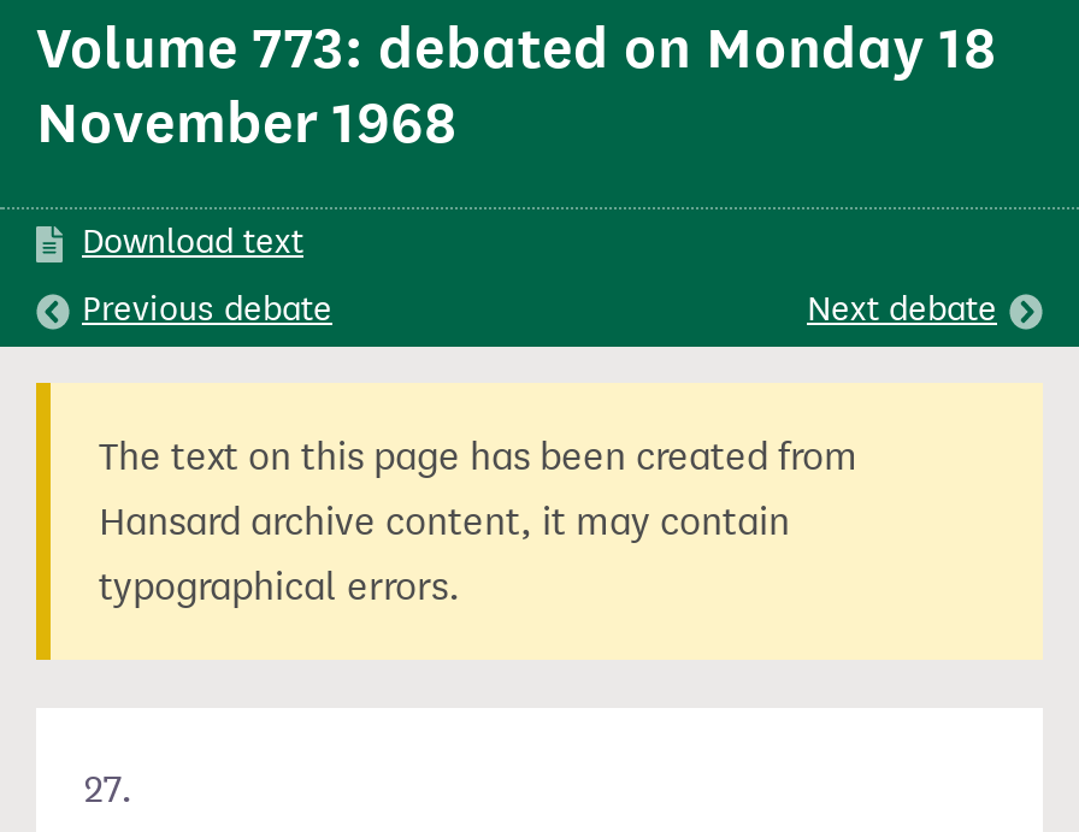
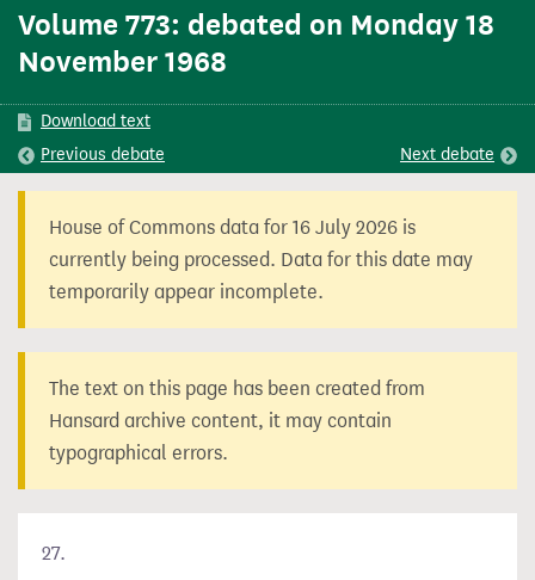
+ House of Commons data for 16 July 2026 is
+ currently being processed. Data for this date may
+ temporarily appear incomplete.
